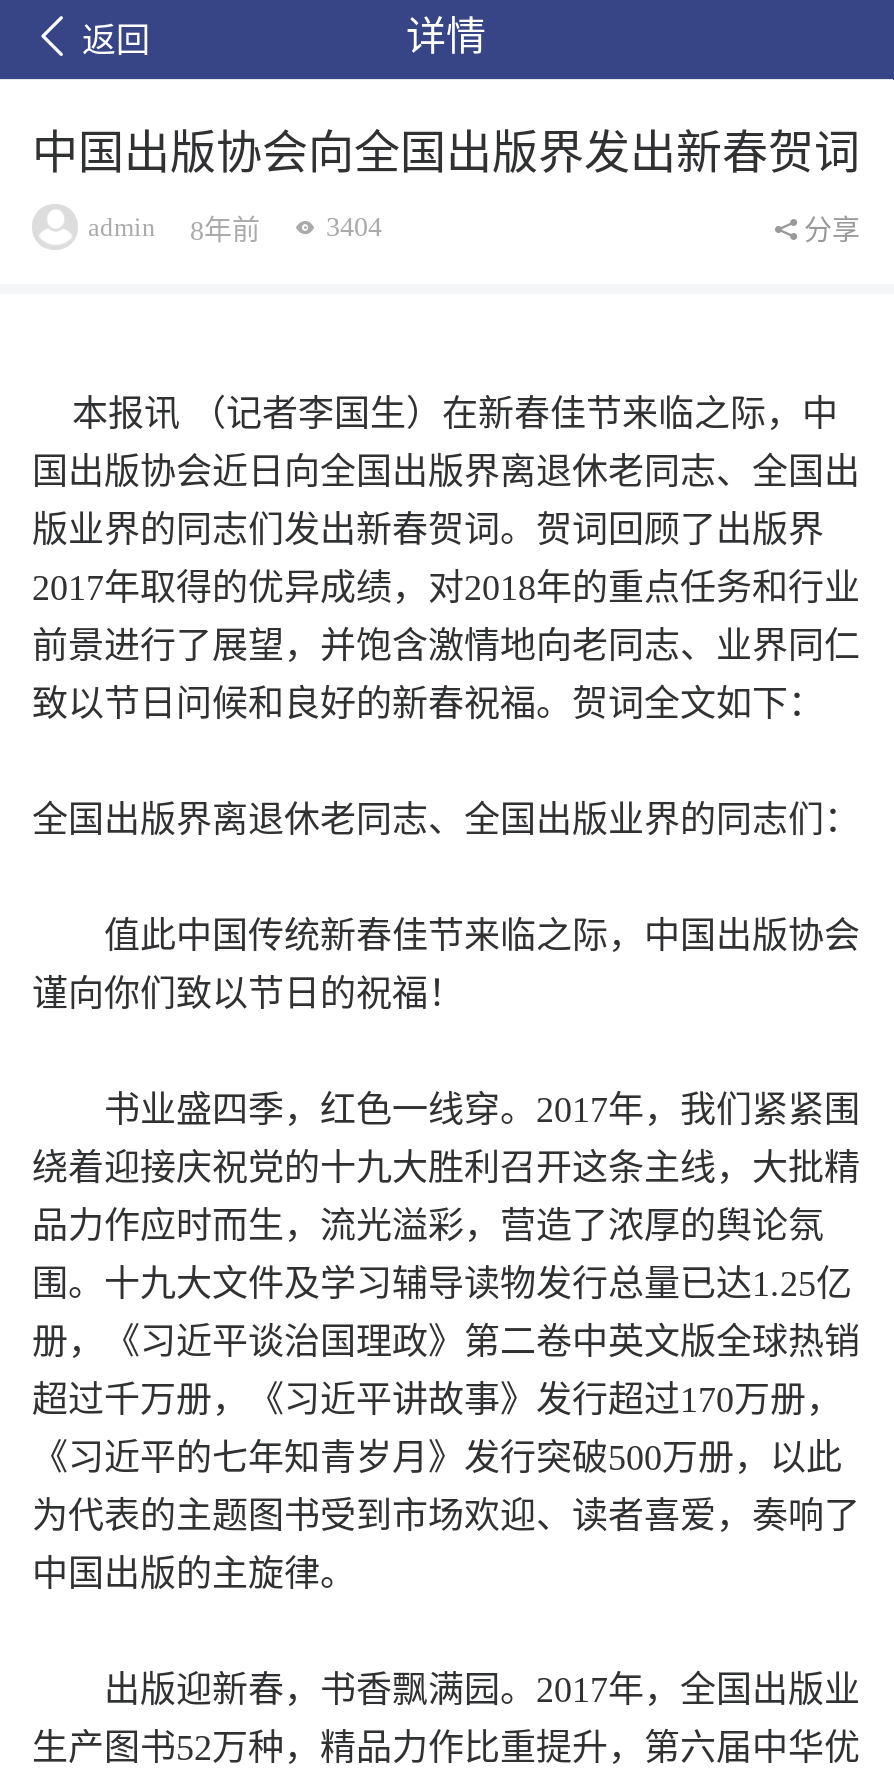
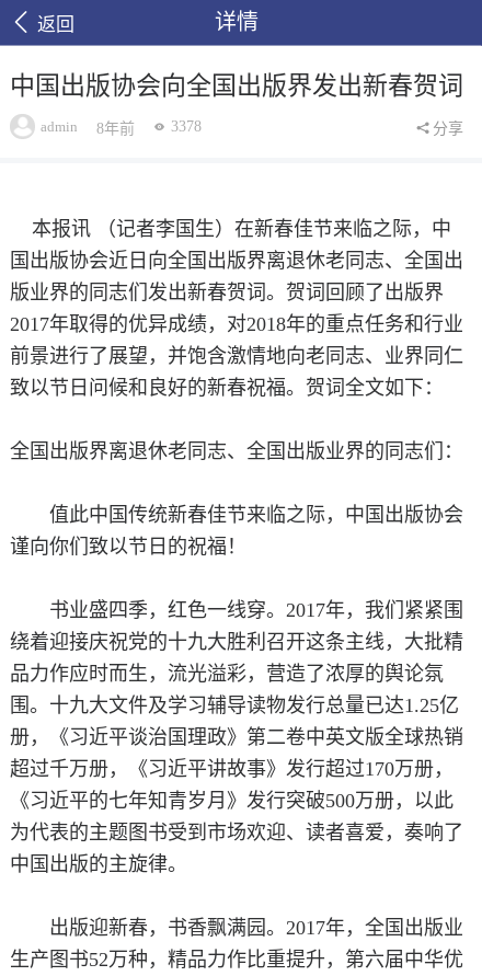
- 3404
+ 3378
